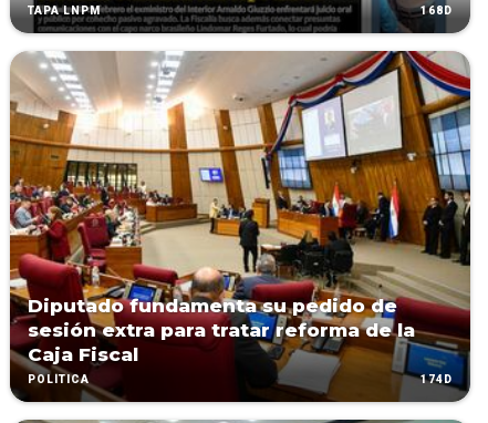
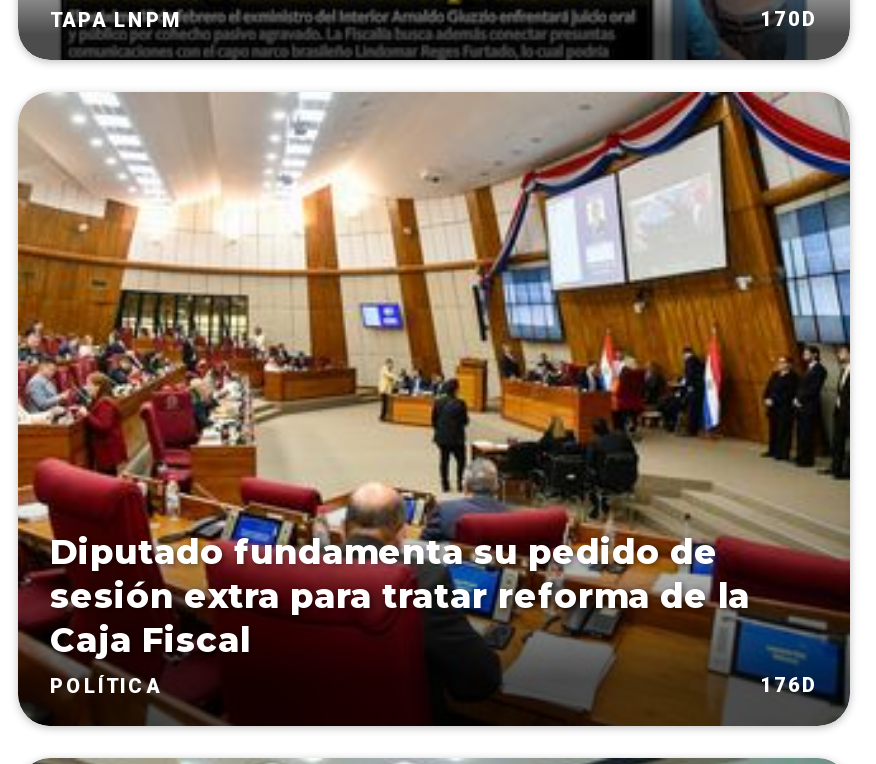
- 168D
+ 170D

- 174D
+ 176D
